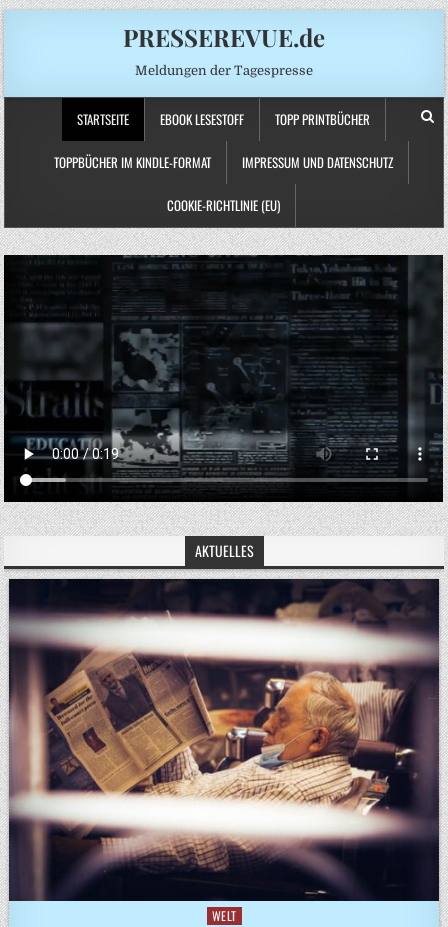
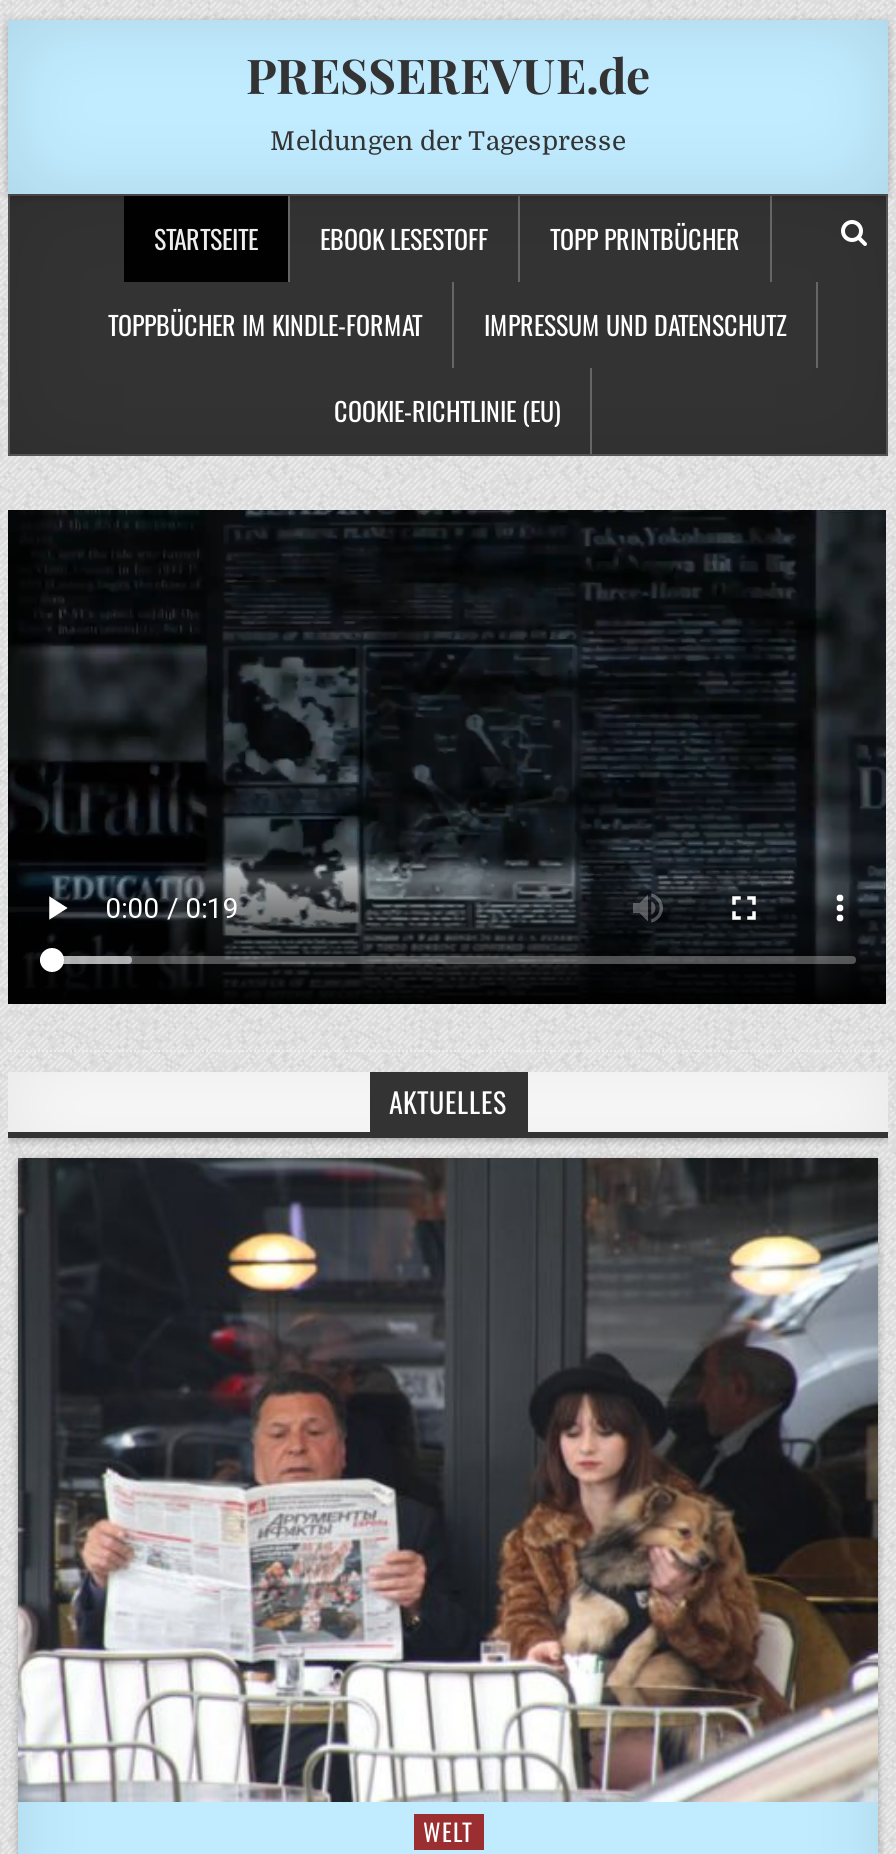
- [image]
+ [image]
